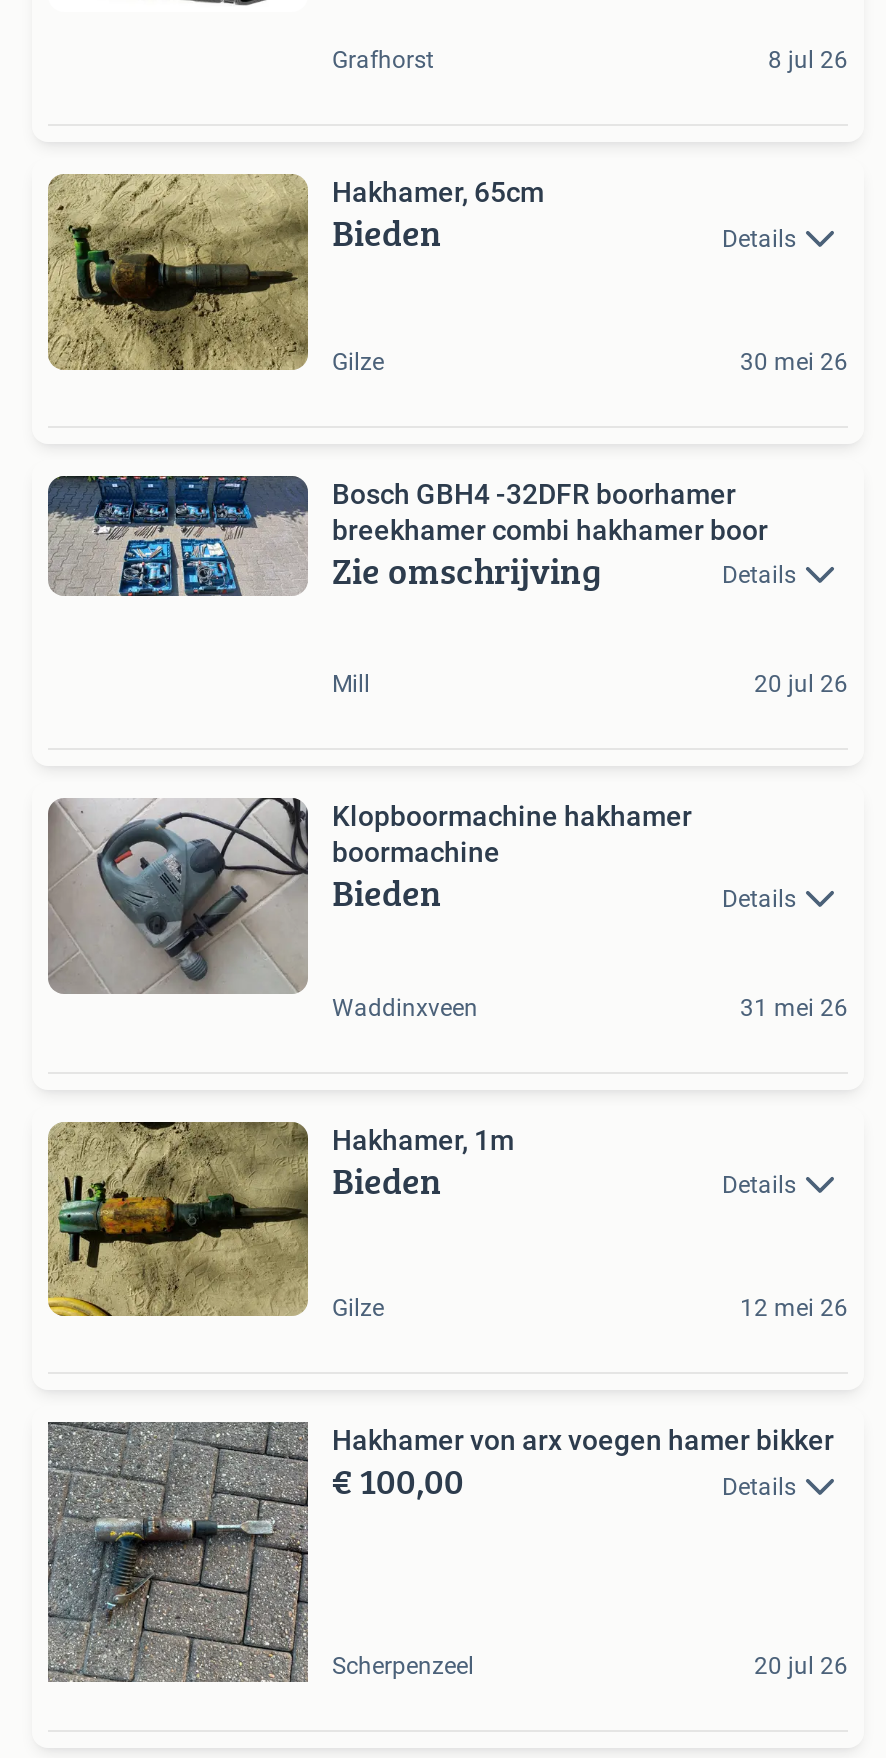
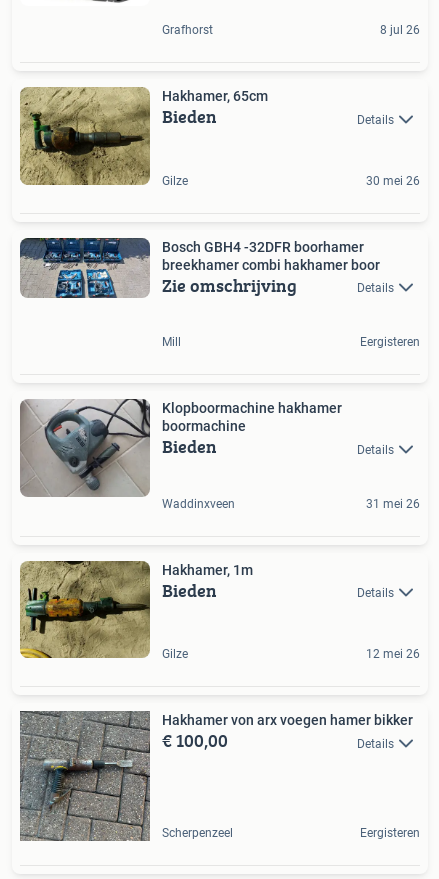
- 20 jul 26
+ Eergisteren

- 20 jul 26
+ Eergisteren
